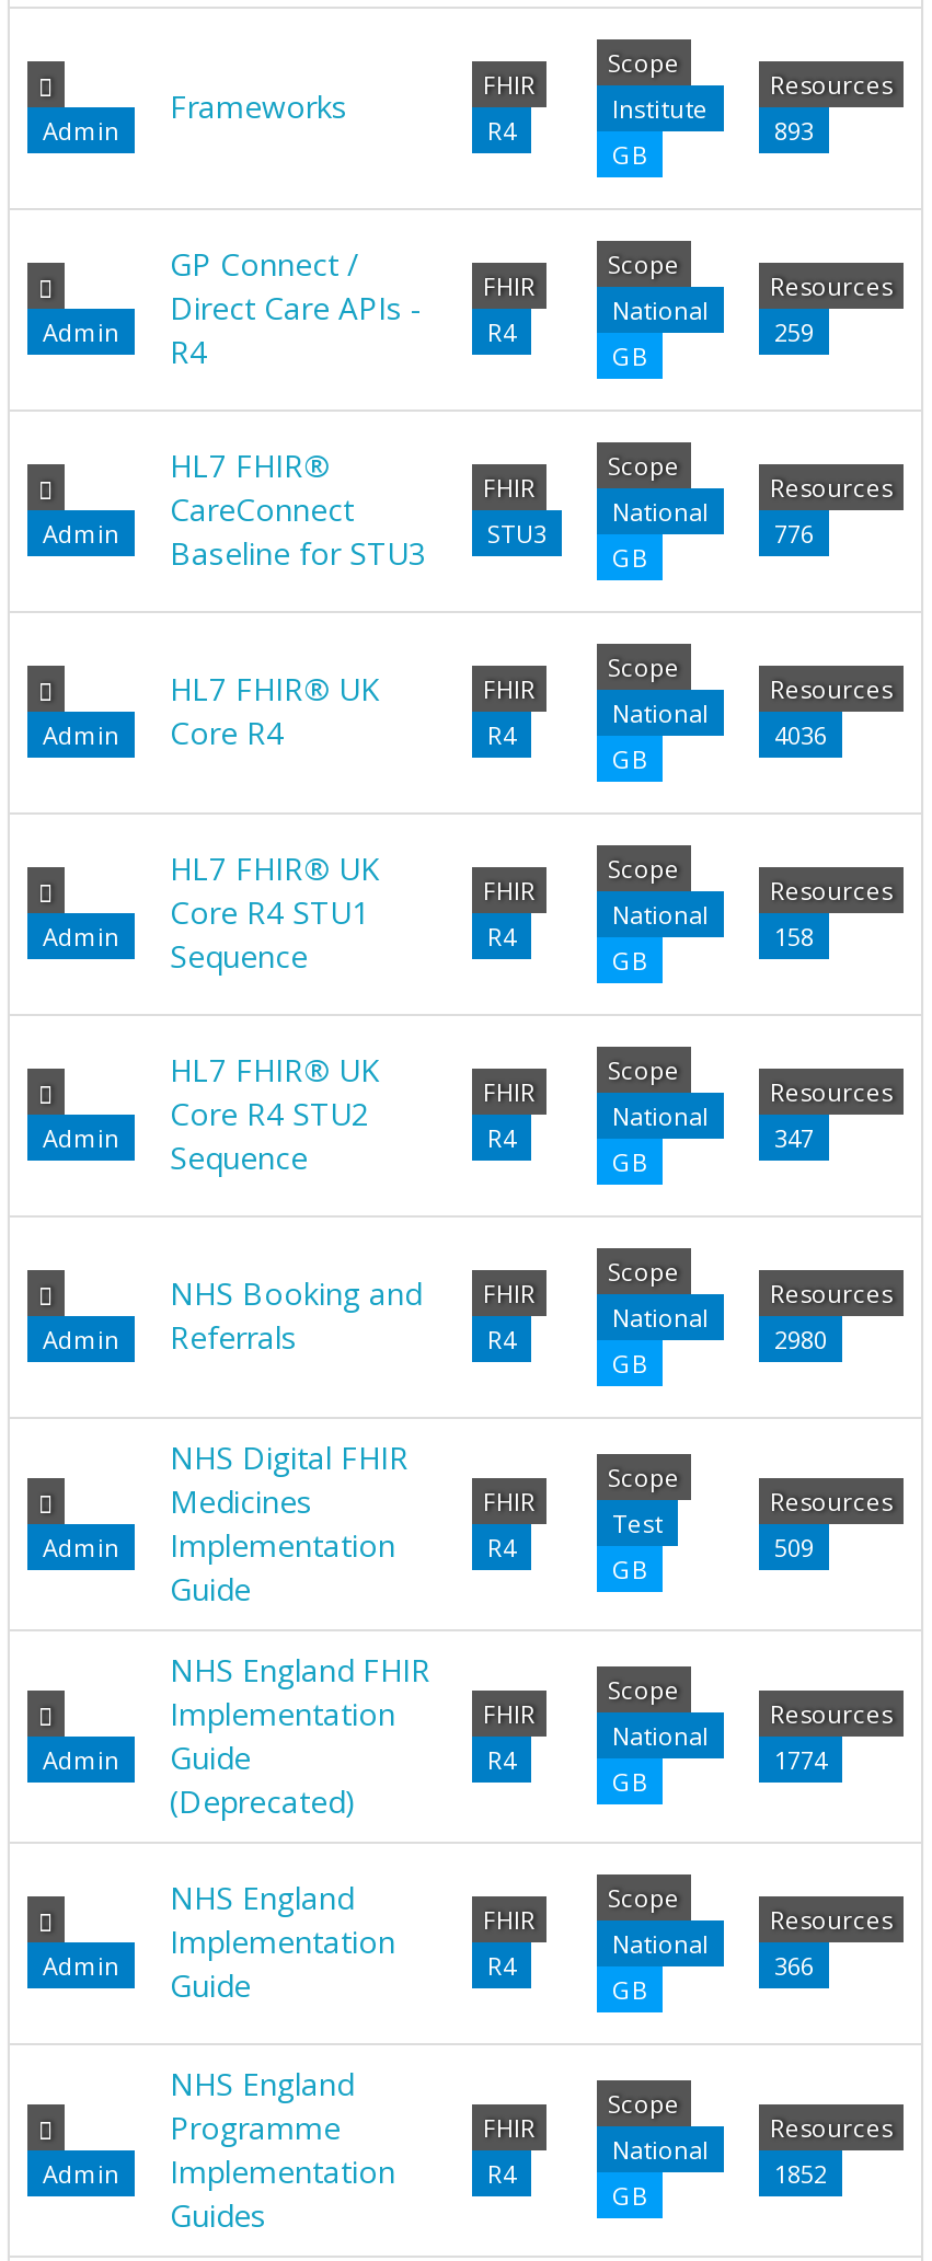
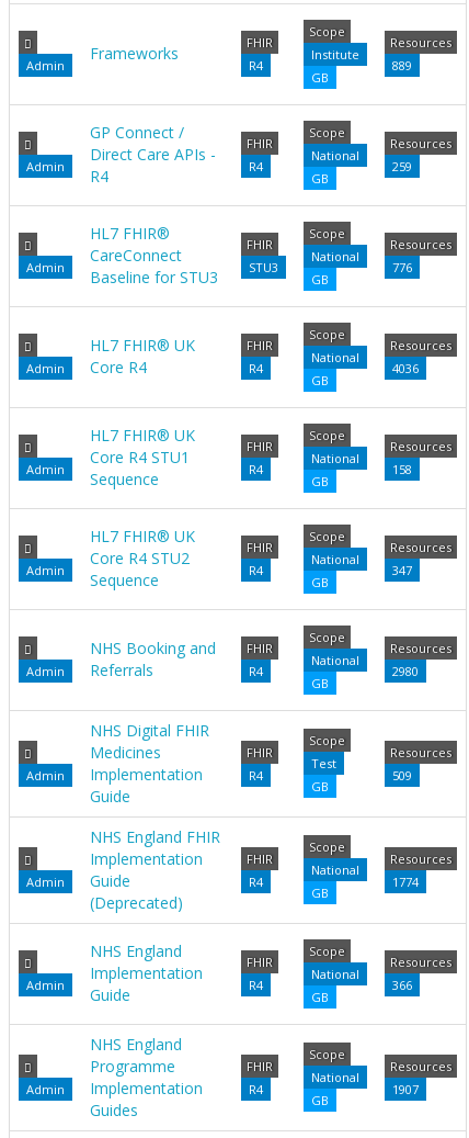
- 893
+ 889

- 1852
+ 1907
